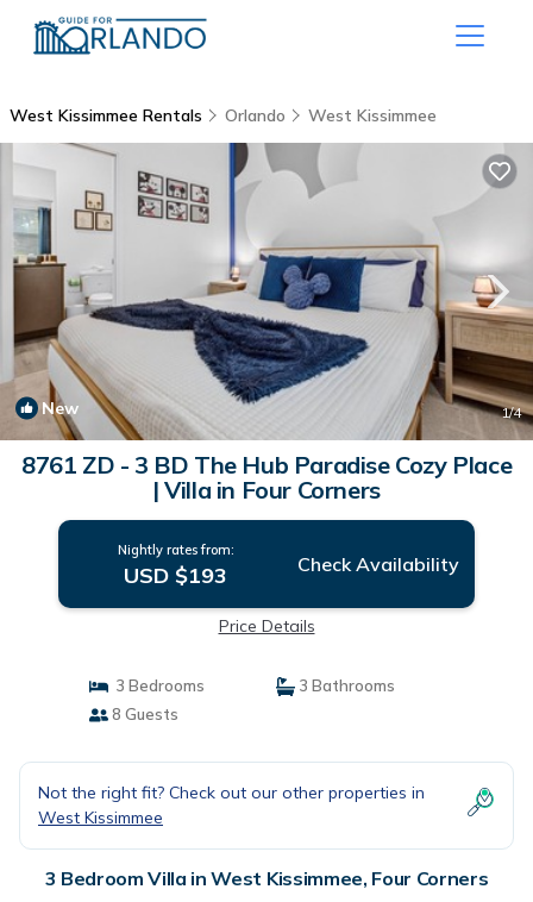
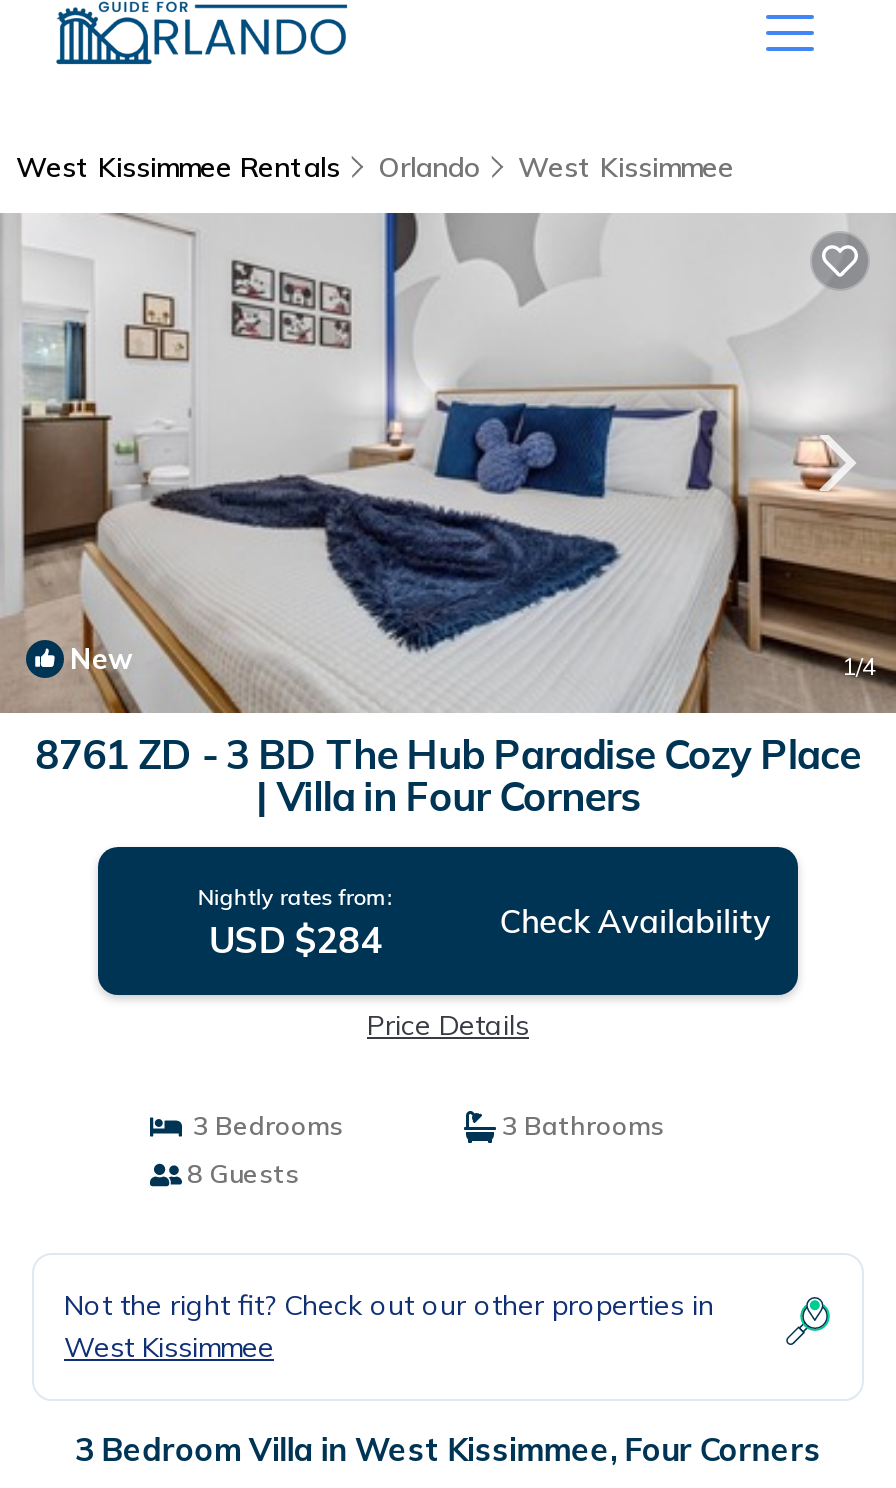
- USD $193
+ USD $284
